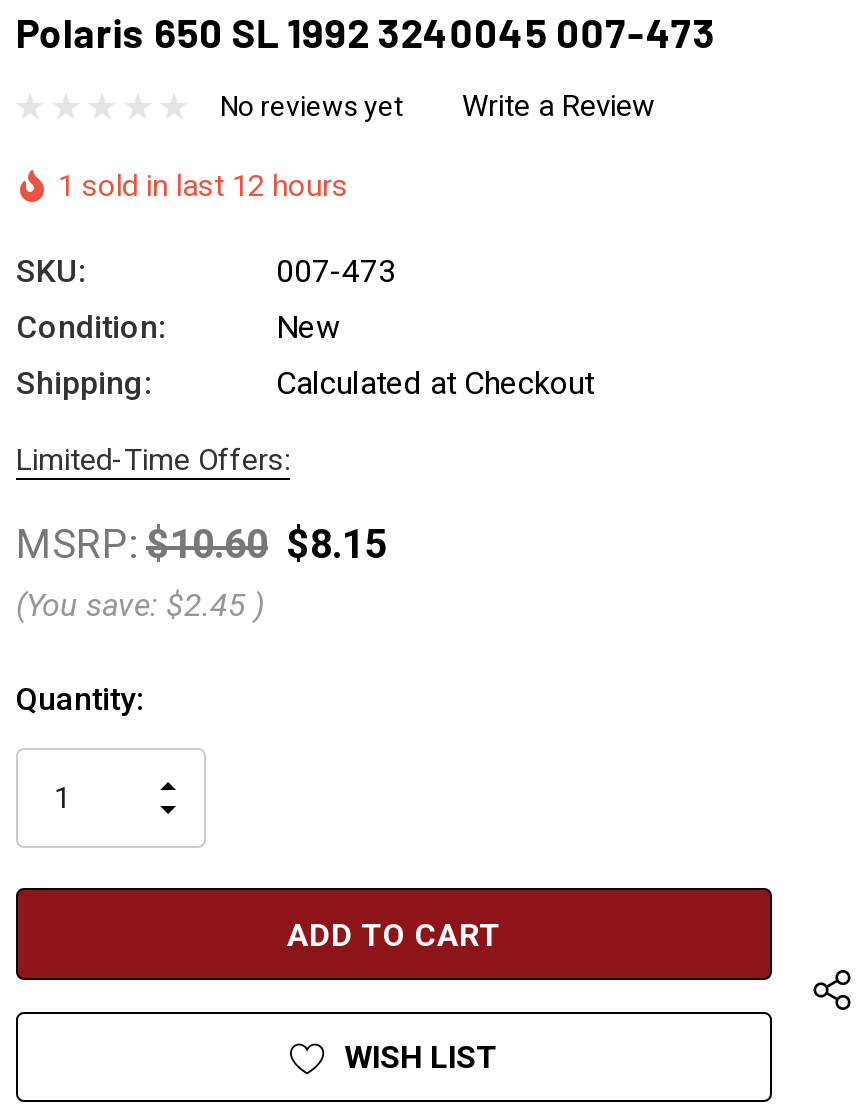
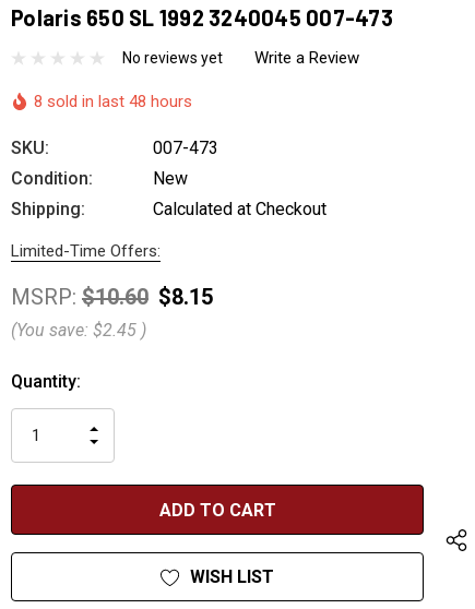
- 1 sold in last 12 hours
+ 8 sold in last 48 hours
